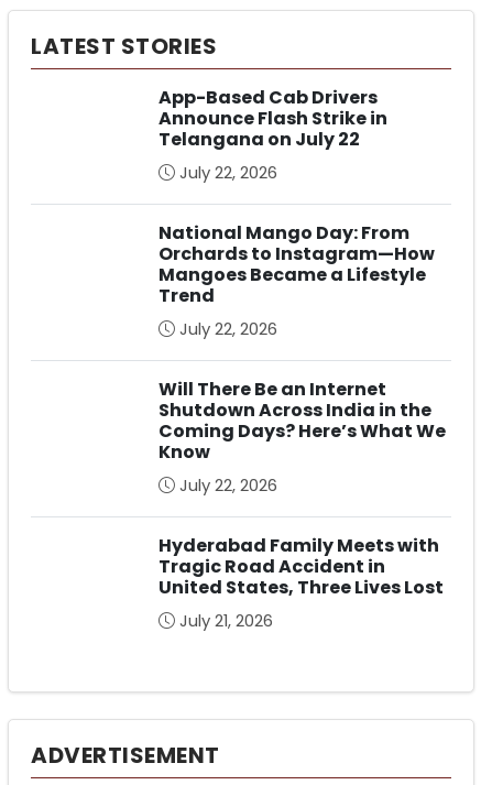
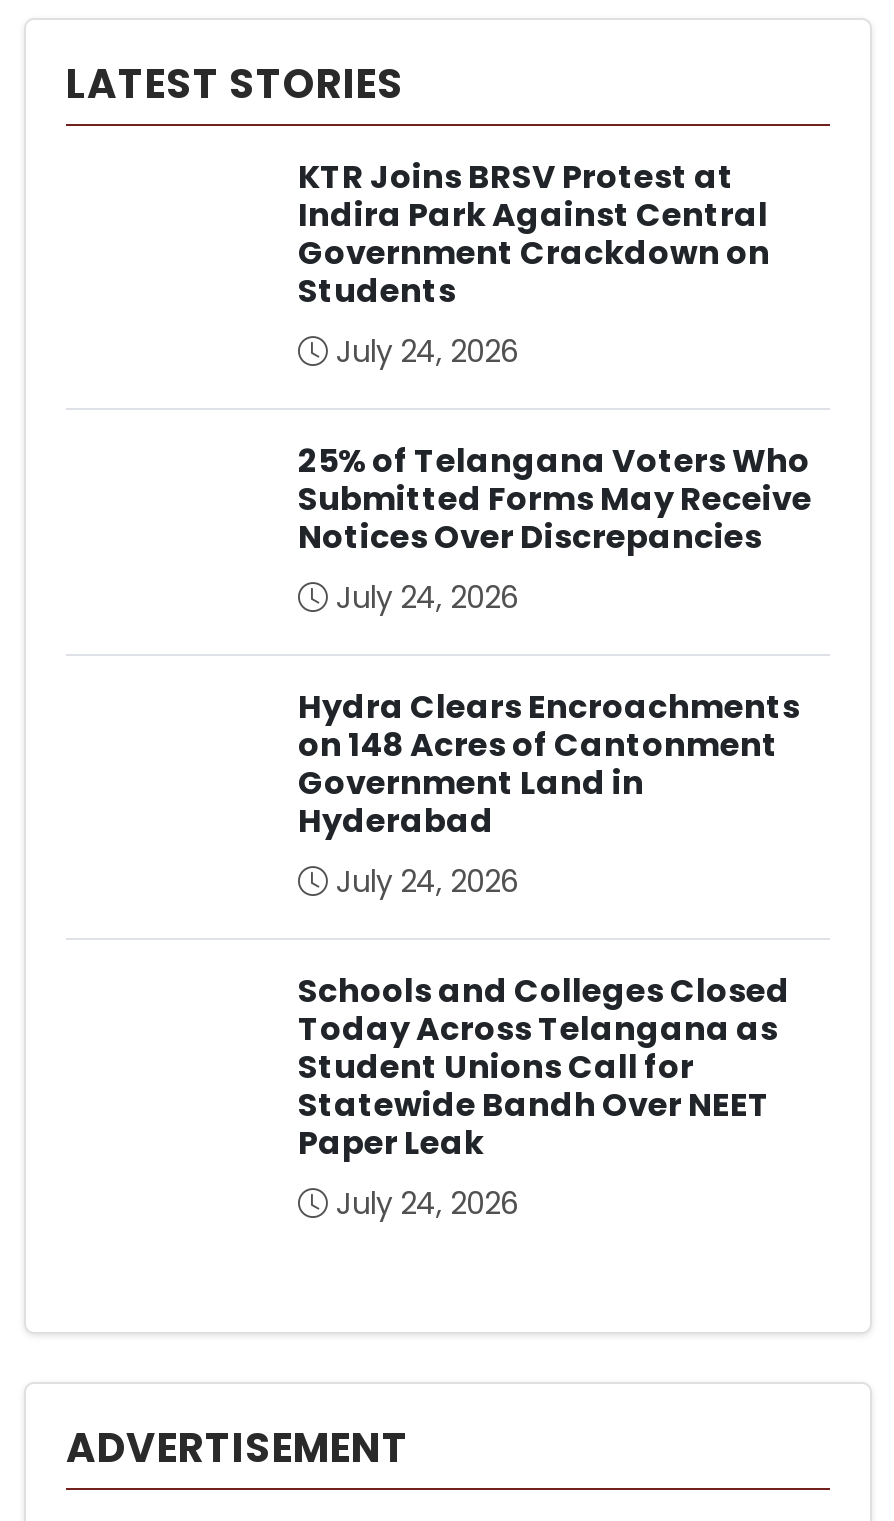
- App-Based Cab Drivers
- Announce Flash Strike in
- Telangana on July 22
- July 22, 2026
+ KTR Joins BRSV Protest at
+ Indira Park Against Central
+ Government Crackdown on
+ Students
+ July 24, 2026

- National Mango Day: From
- Orchards to Instagram—How
- Mangoes Became a Lifestyle
- Trend
- July 22, 2026
+ 25% of Telangana Voters Who
+ Submitted Forms May Receive
+ Notices Over Discrepancies
+ July 24, 2026

- Will There Be an Internet
- Shutdown Across India in the
- Coming Days? Here’s What We
- Know
- July 22, 2026
+ Hydra Clears Encroachments
+ on 148 Acres of Cantonment
+ Government Land in
+ Hyderabad
+ July 24, 2026

- Hyderabad Family Meets with
- Tragic Road Accident in
- United States, Three Lives Lost
- July 21, 2026
+ Schools and Colleges Closed
+ Today Across Telangana as
+ Student Unions Call for
+ Statewide Bandh Over NEET
+ Paper Leak
+ July 24, 2026
